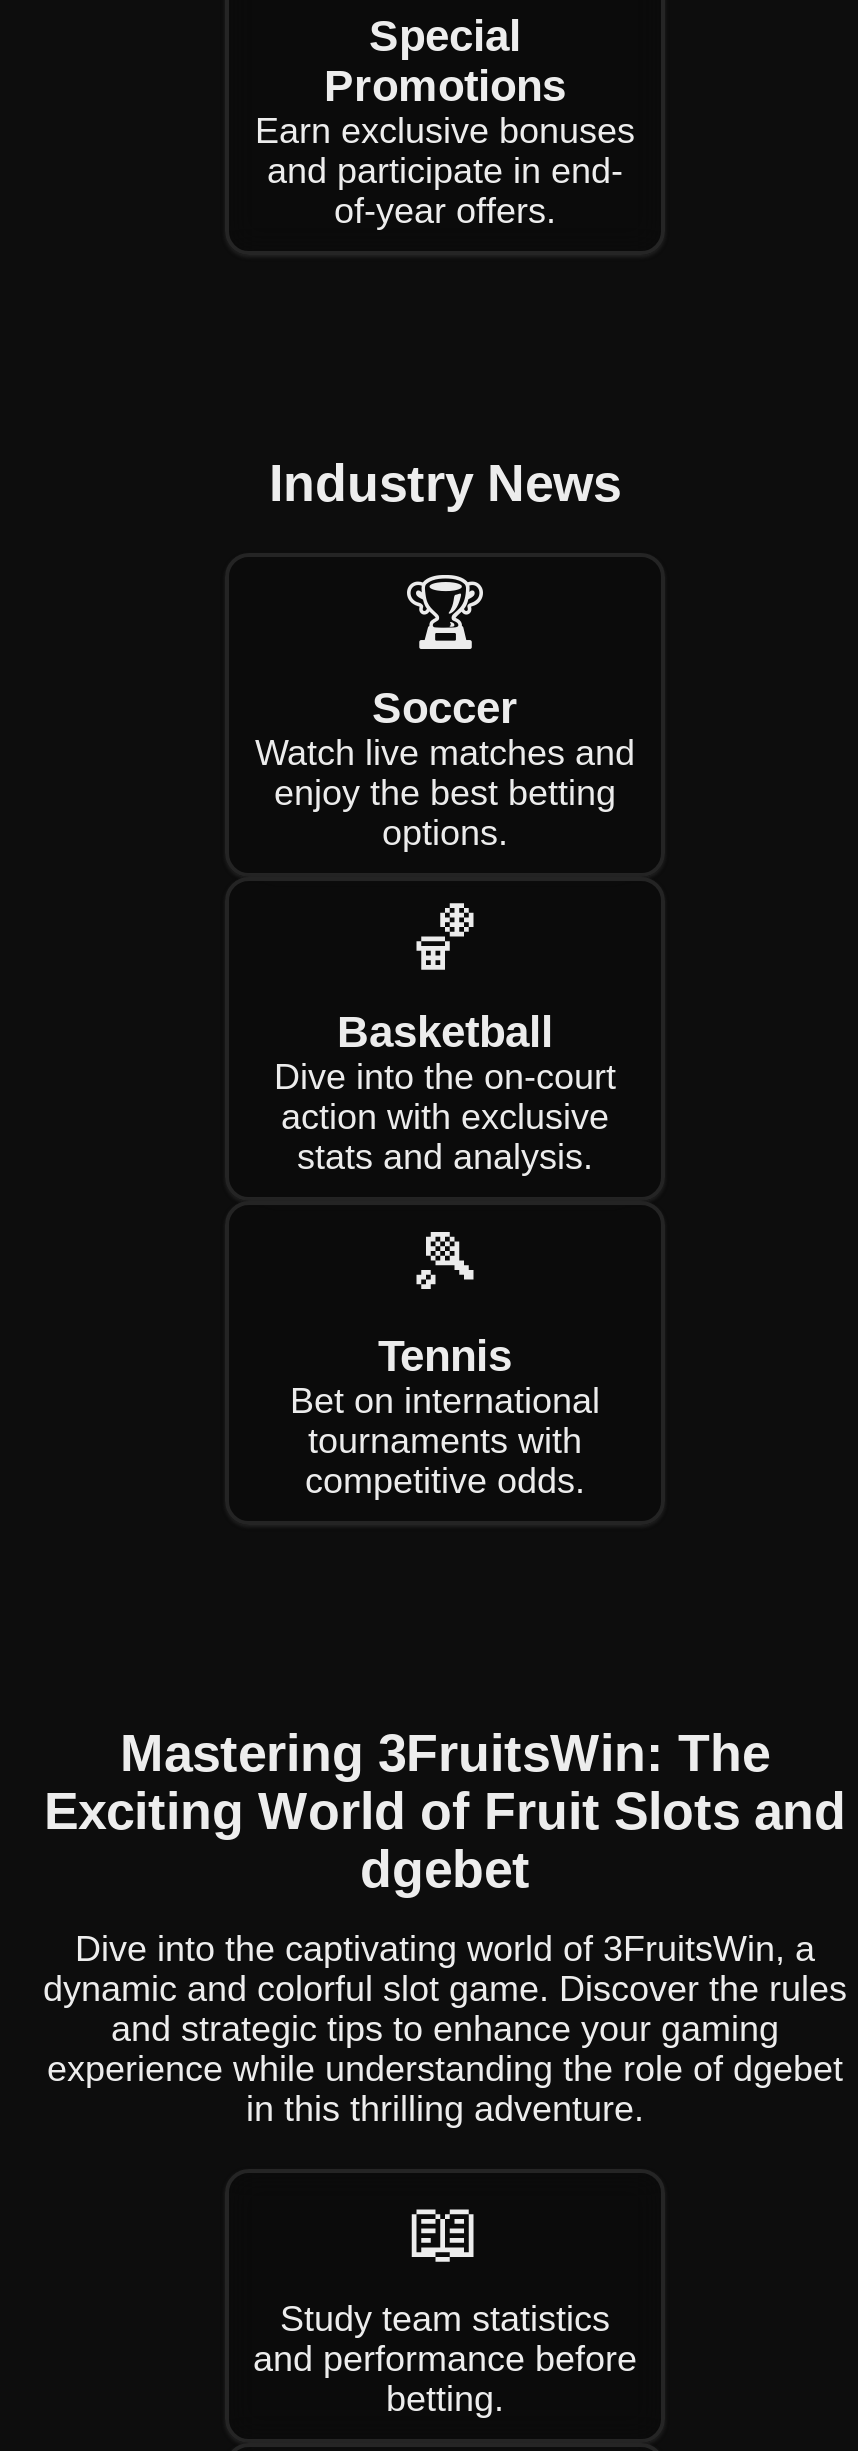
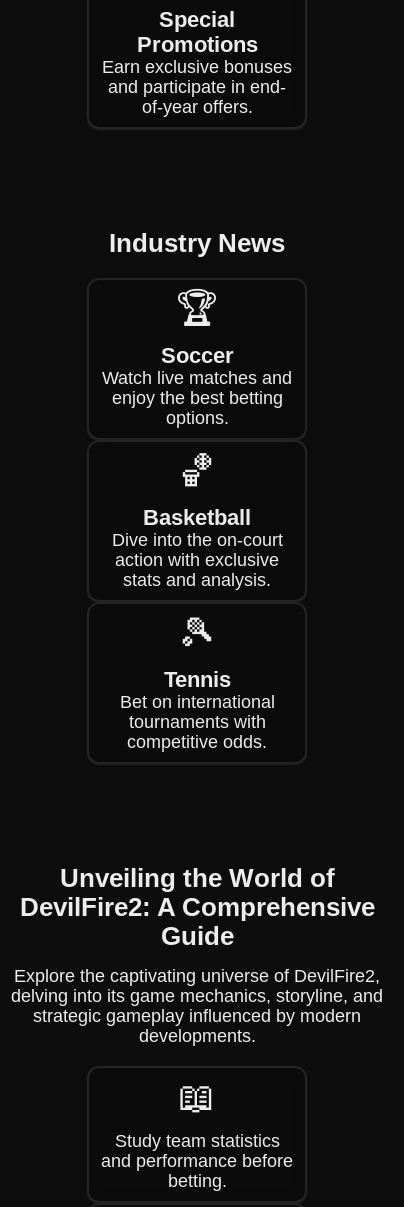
- Mastering 3FruitsWin: The
- Exciting World of Fruit Slots and
- dgebet
+ Unveiling the World of
+ DevilFire2: A Comprehensive
+ Guide

- Dive into the captivating world of 3FruitsWin, a
- dynamic and colorful slot game. Discover the rules
- and strategic tips to enhance your gaming
- experience while understanding the role of dgebet
- in this thrilling adventure.
+ Explore the captivating universe of DevilFire2,
+ delving into its game mechanics, storyline, and
+ strategic gameplay influenced by modern
+ developments.
